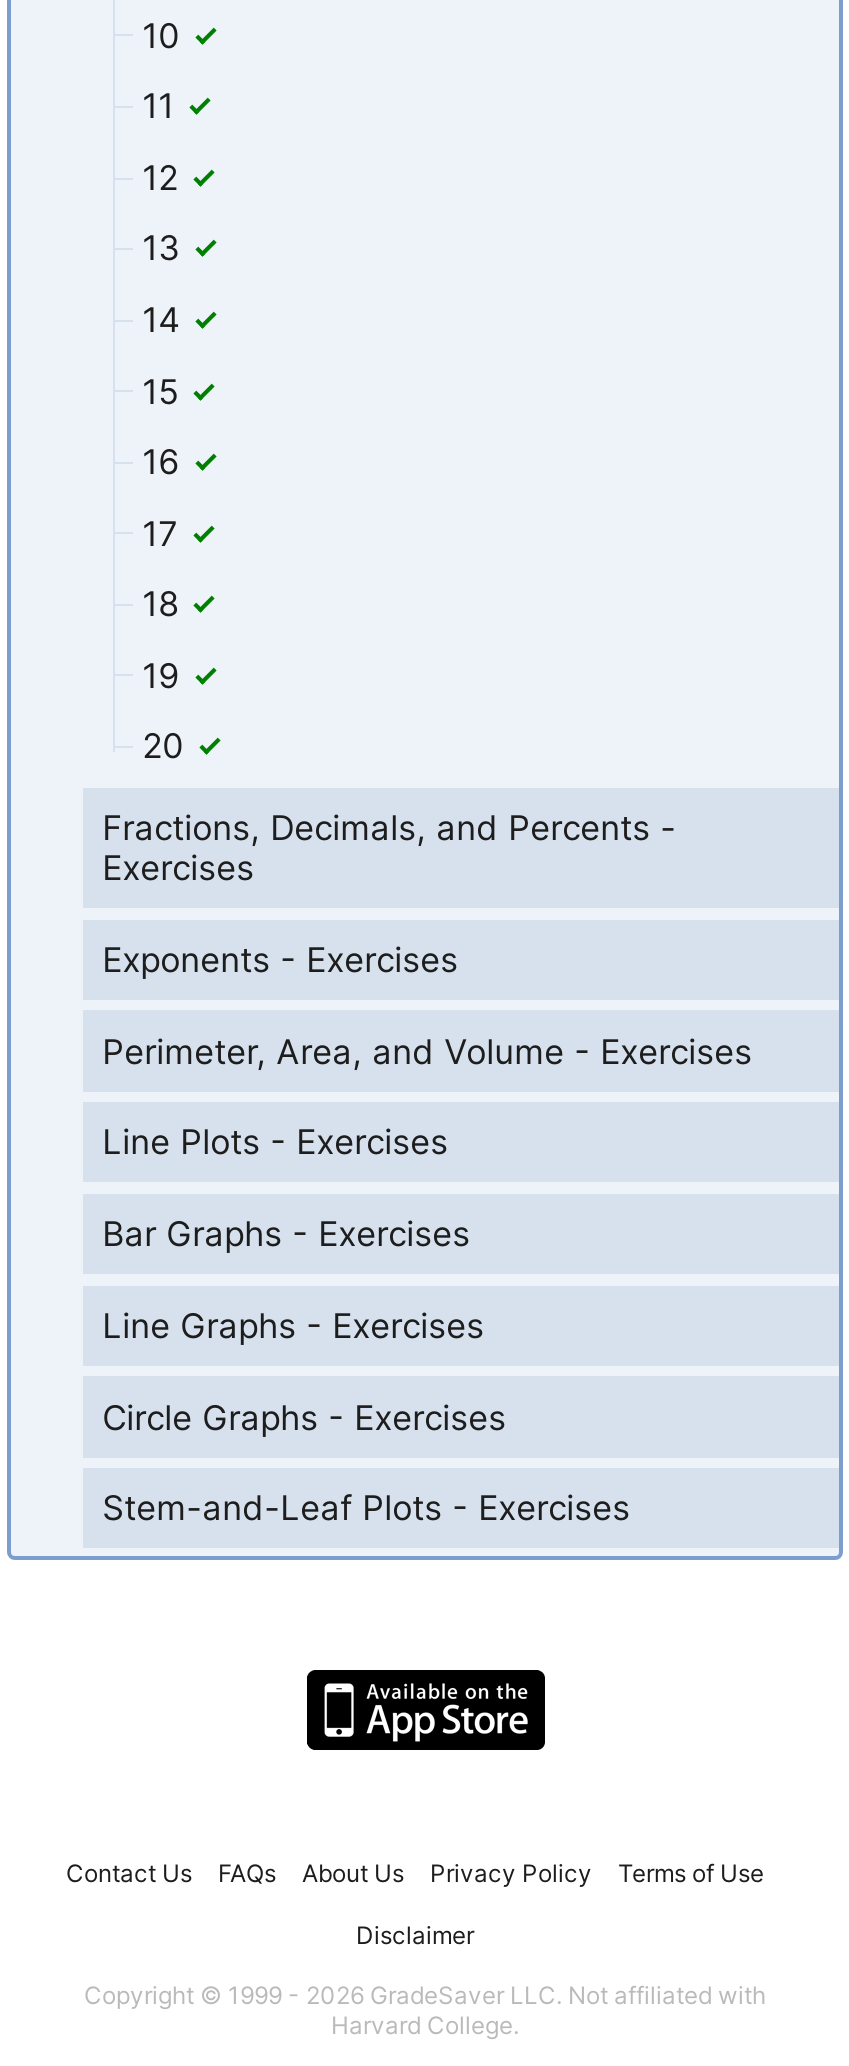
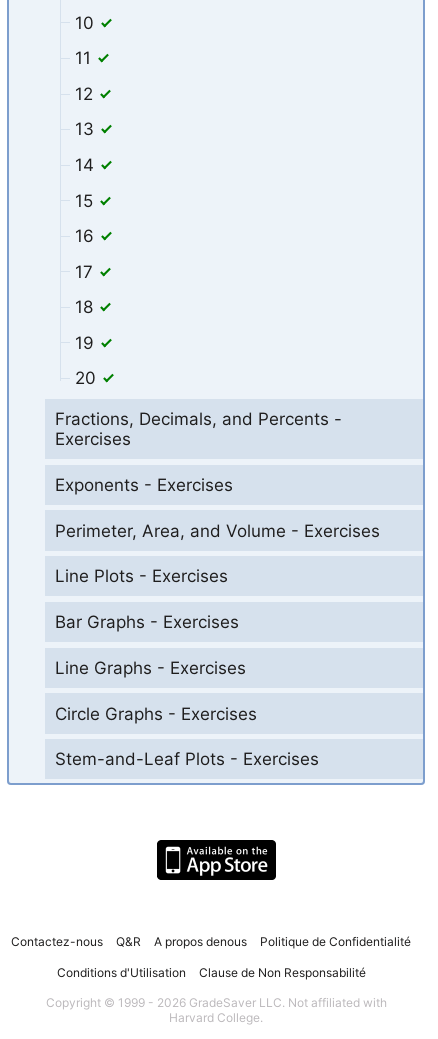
- Contact Us
- FAQs
- About Us
- Privacy Policy
- Terms of Use
+ Contactez-nous
+ Q&R
+ A propos denous
+ Politique de Confidentialité

- Disclaimer
+ Conditions d'Utilisation
+ Clause de Non Responsabilité
